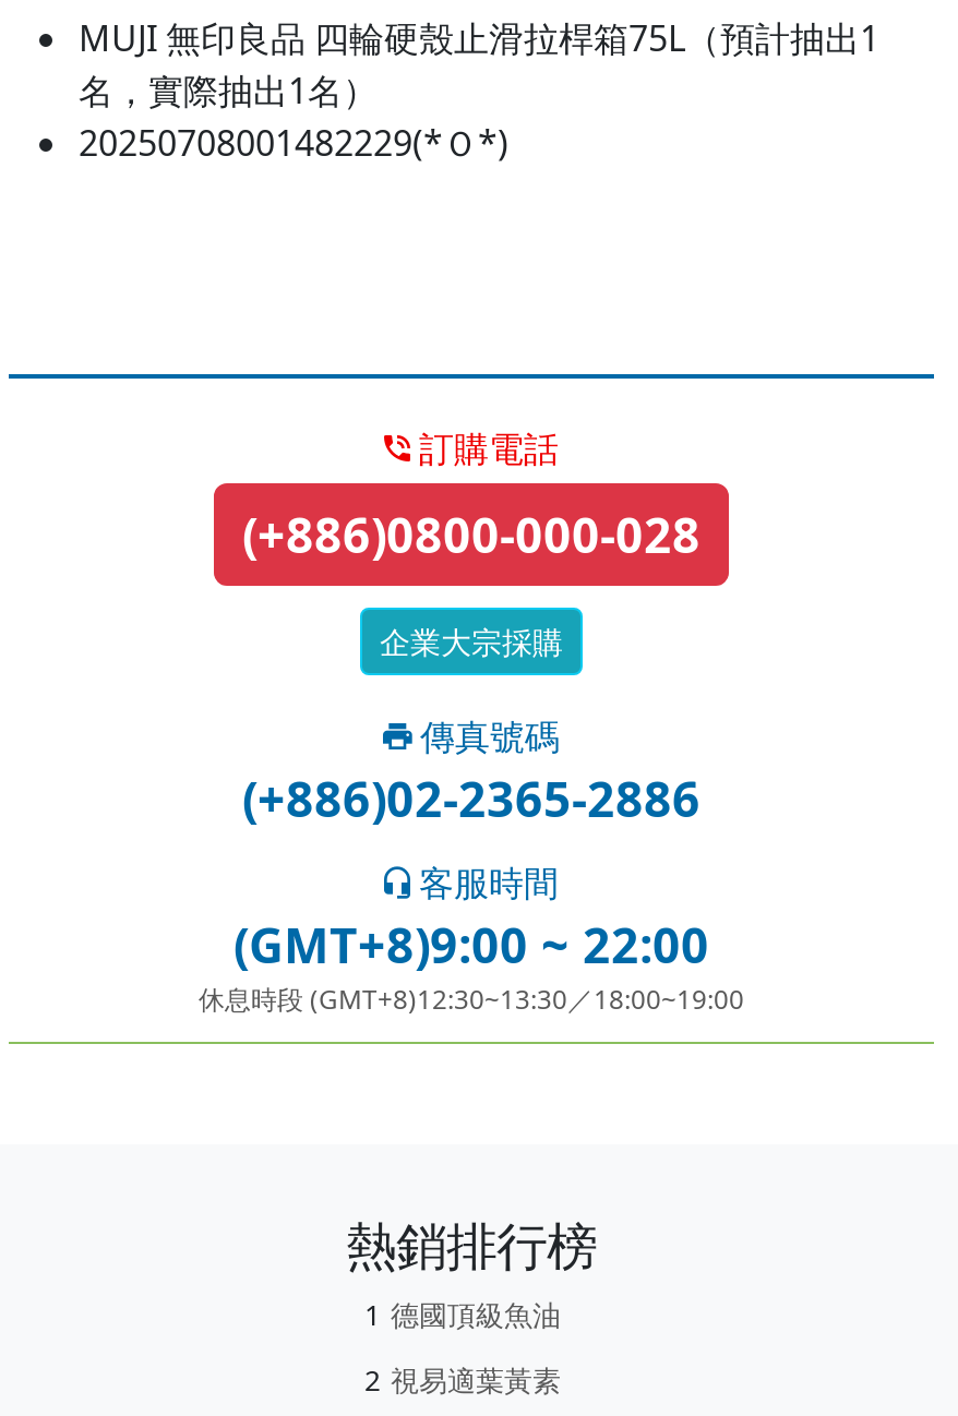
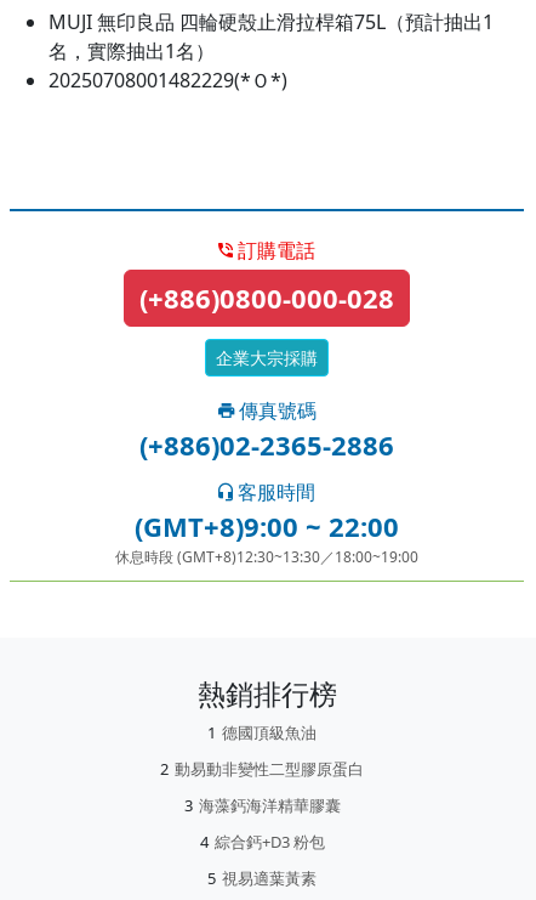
+ 動易動非變性二型膠原蛋白
+ 海藻鈣海洋精華膠囊
+ 綜合鈣+D3 粉包
